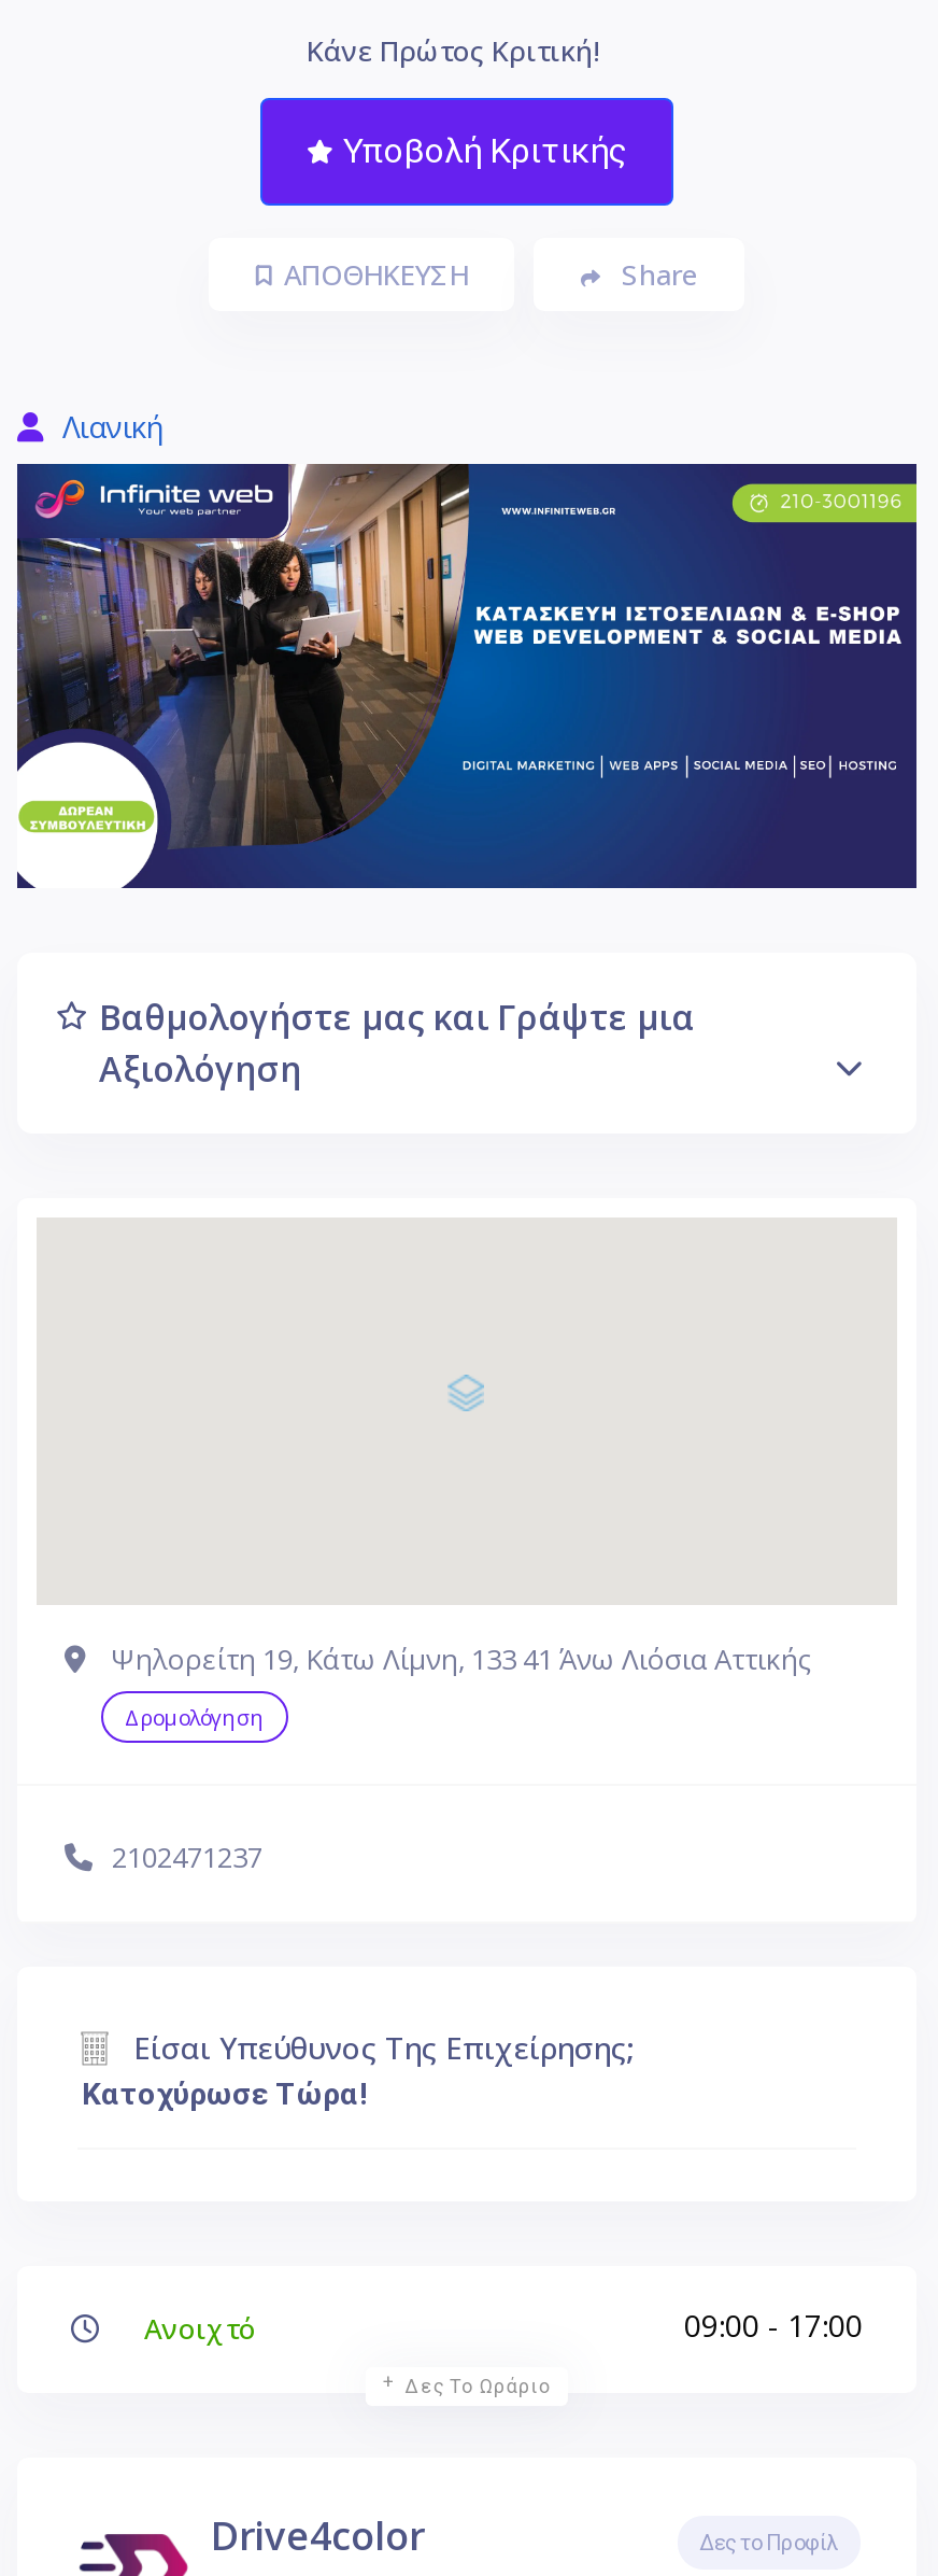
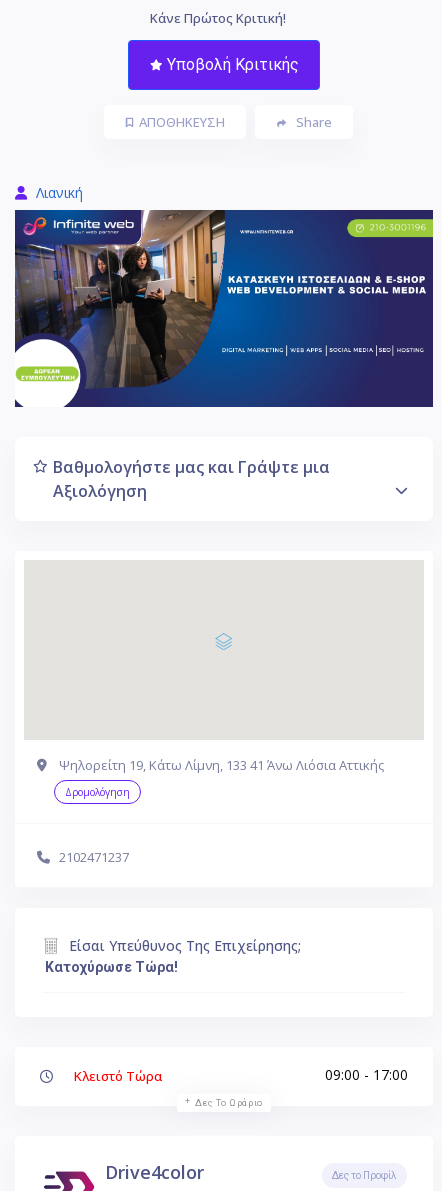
- Ανοιχτό
+ Κλειστό Τώρα
